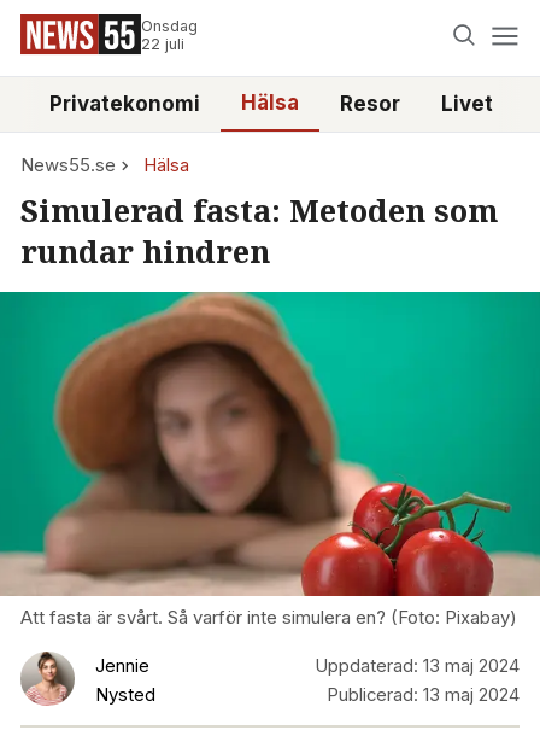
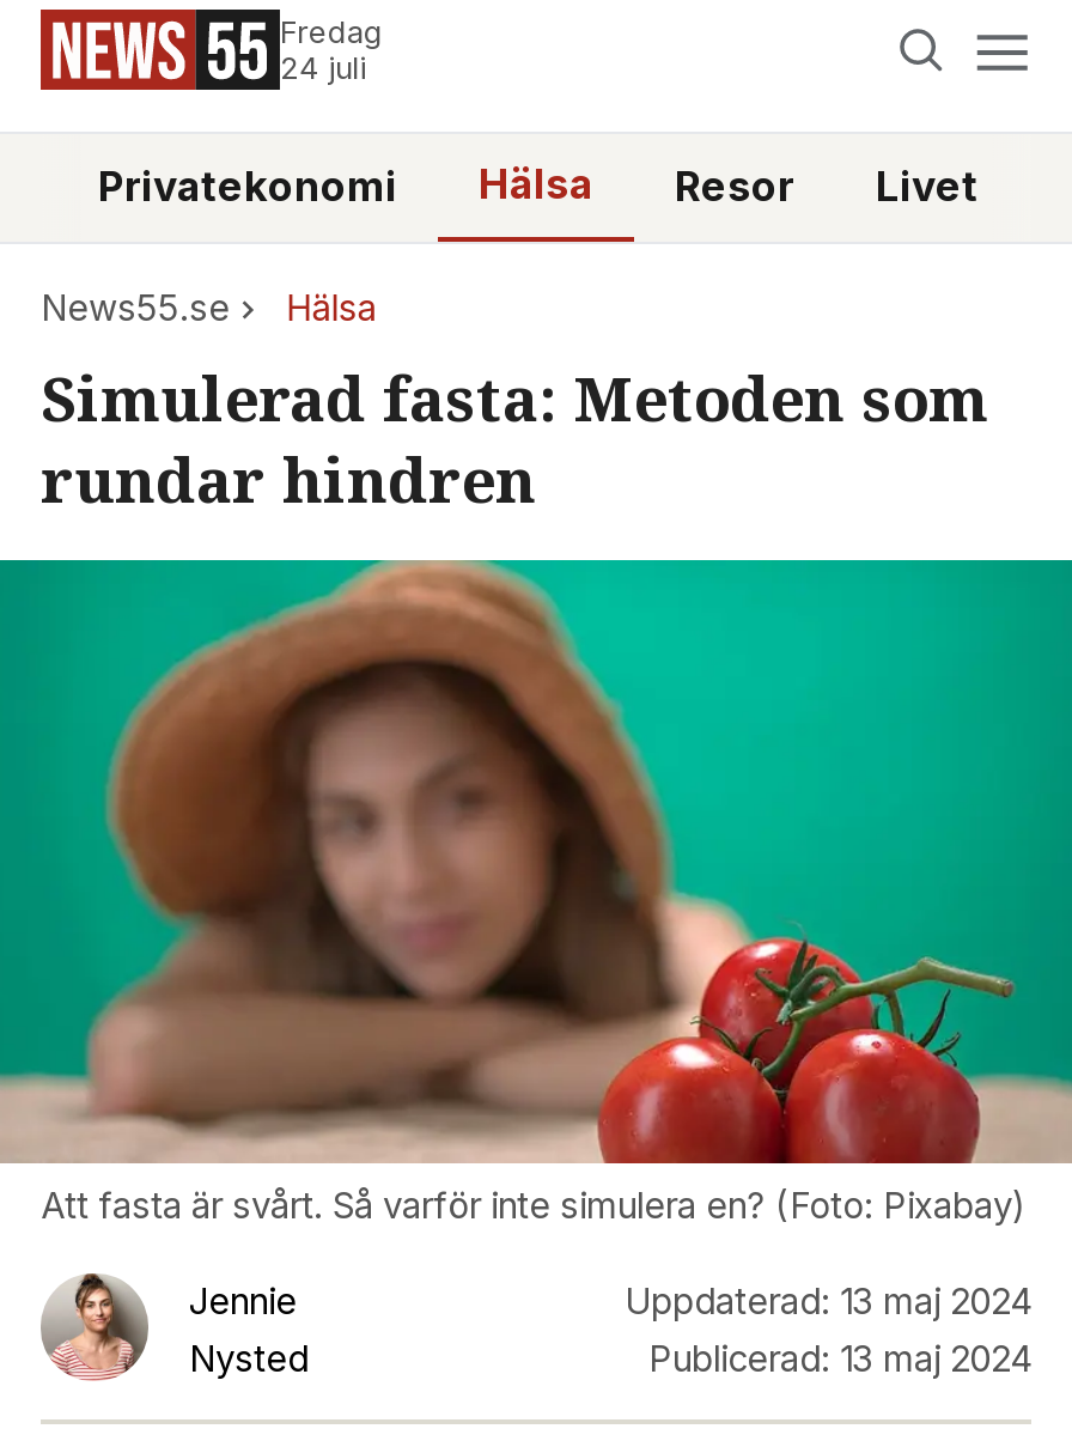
- Onsdag
- 22 juli
+ Fredag
+ 24 juli
